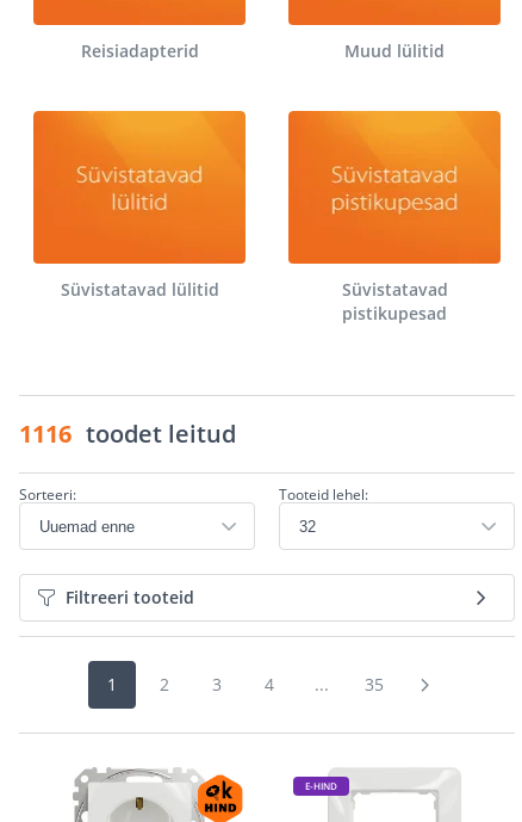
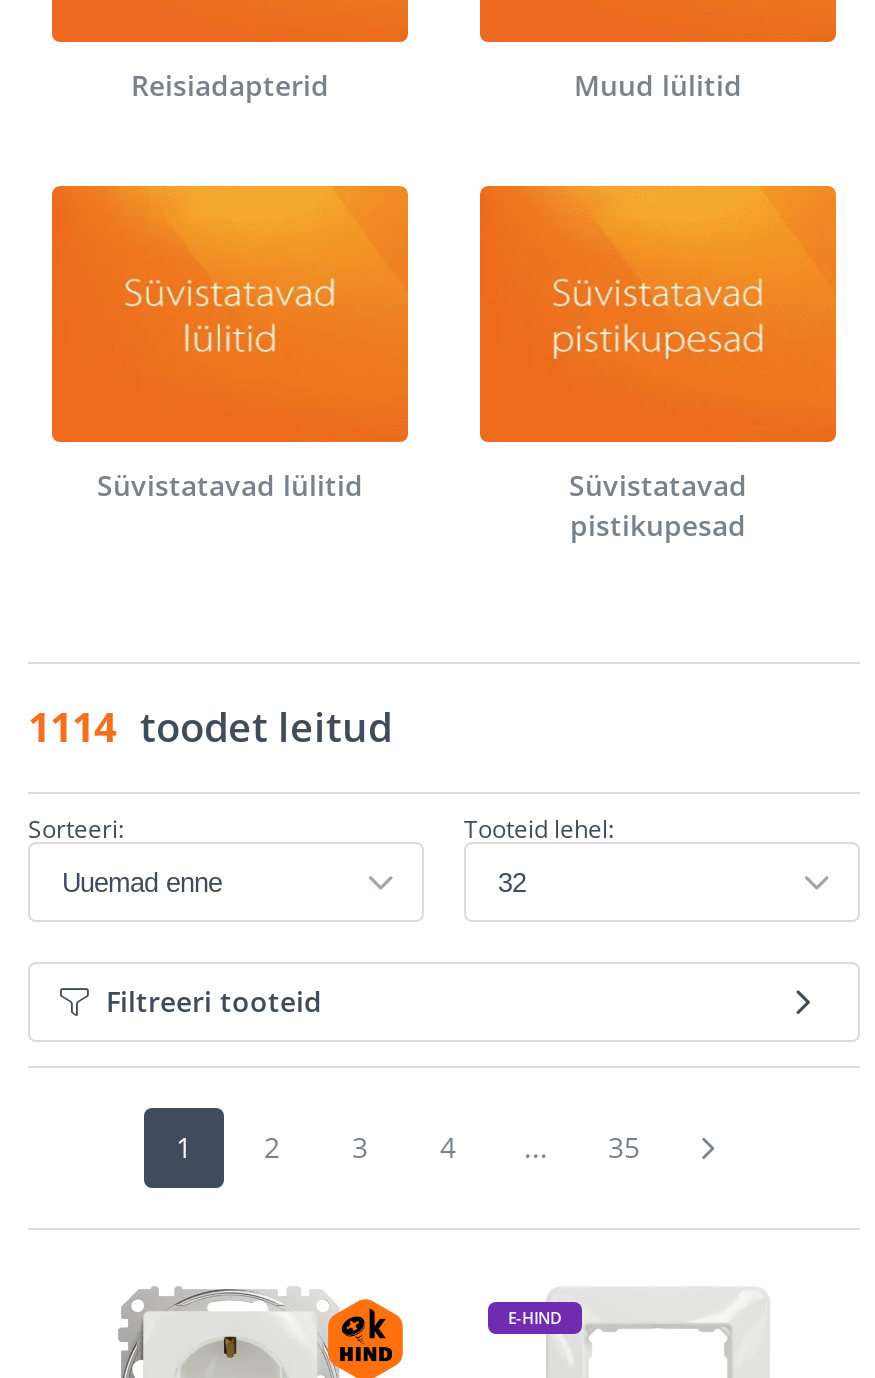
- 1116 toodet leitud
+ 1114 toodet leitud
